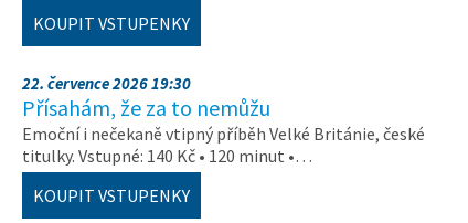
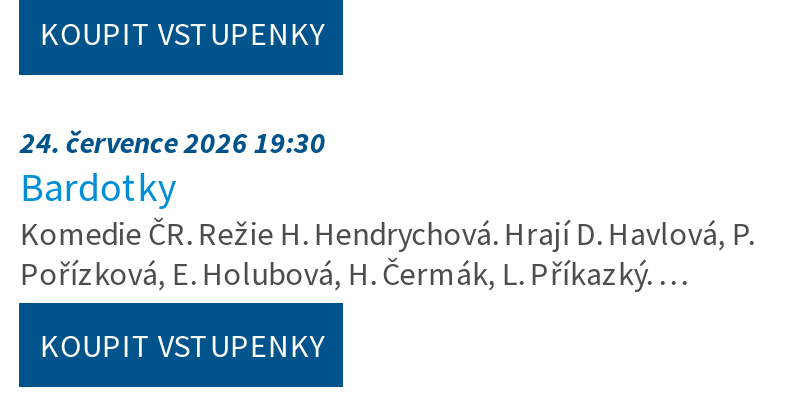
- 22. července 2026 19:30
- Přísahám, že za to nemůžu
- Emoční i nečekaně vtipný příběh Velké Británie, české
- titulky. Vstupné: 140 Kč • 120 minut •…
+ 24. července 2026 19:30
+ Bardotky
+ Komedie ČR. Režie H. Hendrychová. Hrají D. Havlová, P.
+ Pořízková, E. Holubová, H. Čermák, L. Příkazký. …
